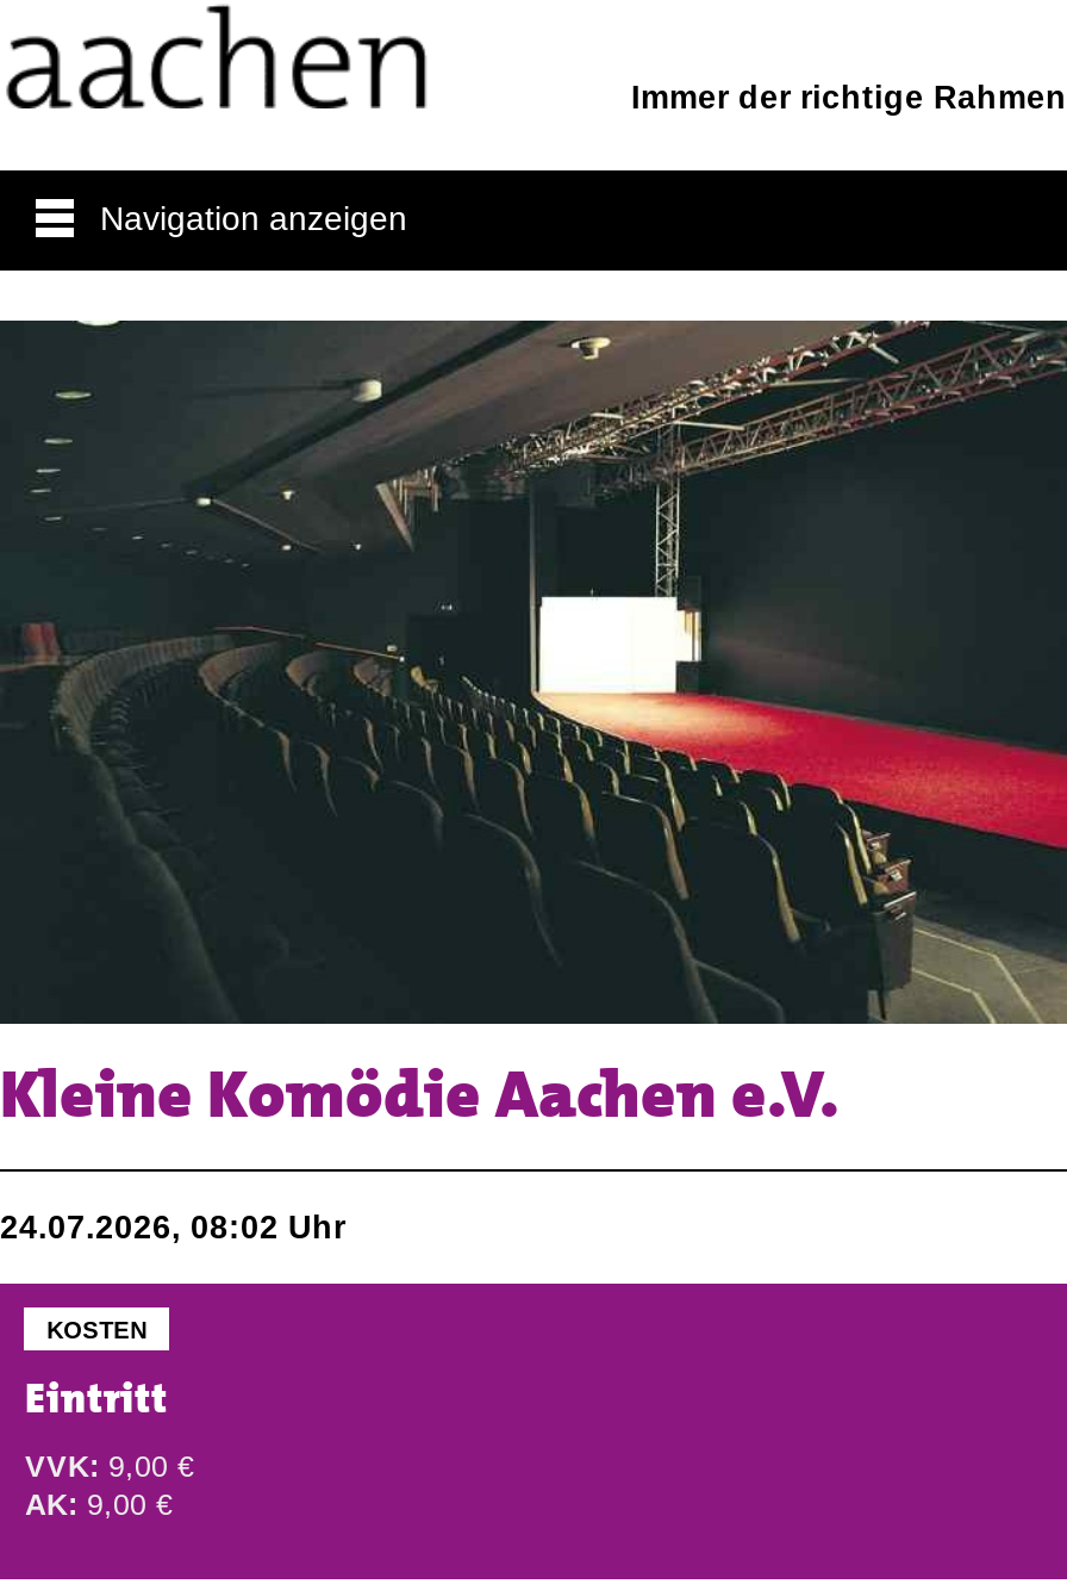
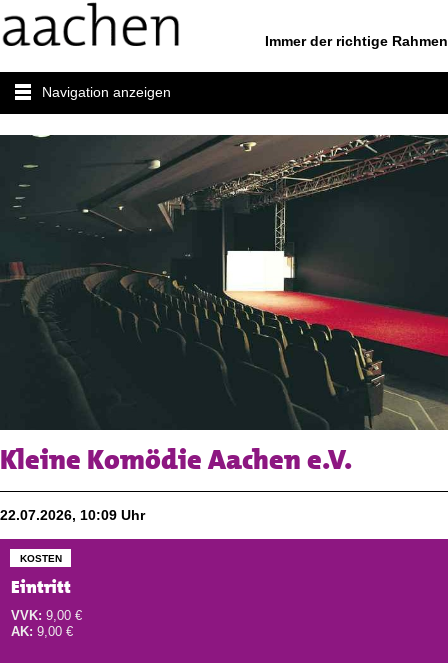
- 24.07.2026, 08:02 Uhr
+ 22.07.2026, 10:09 Uhr
